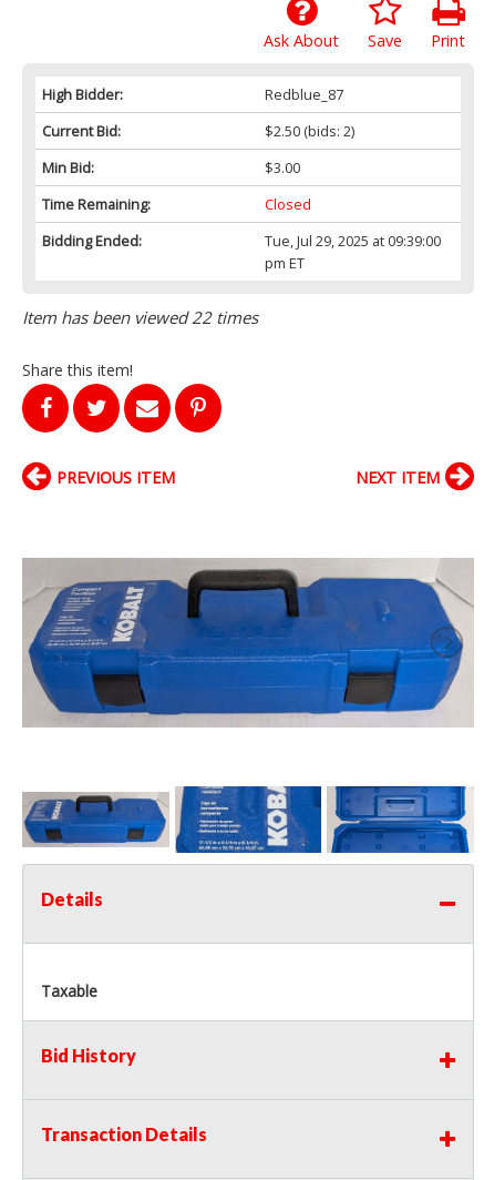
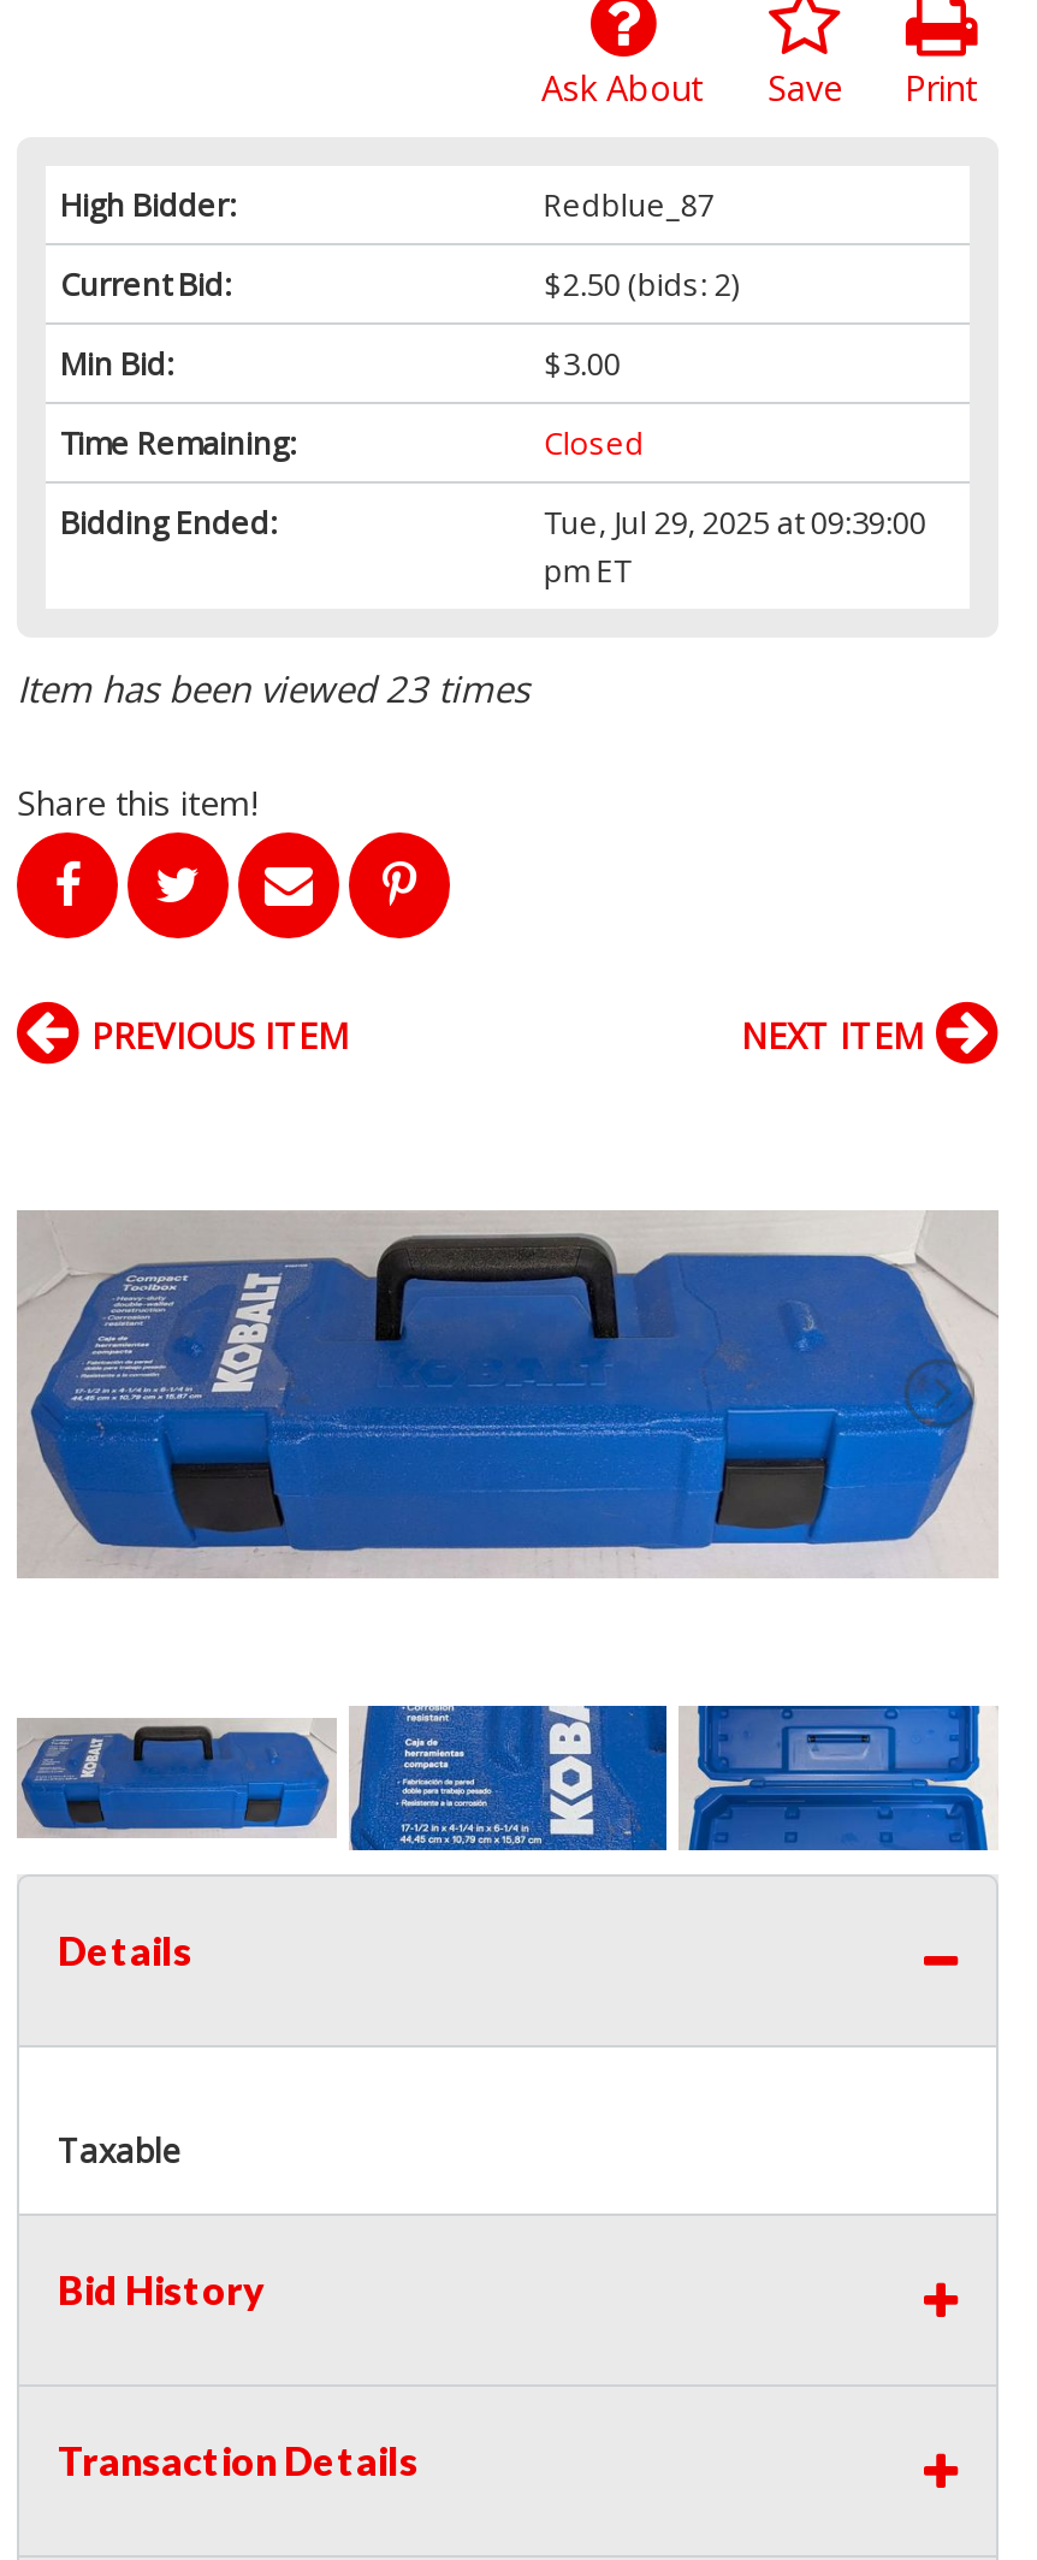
- Item has been viewed 22 times
+ Item has been viewed 23 times
